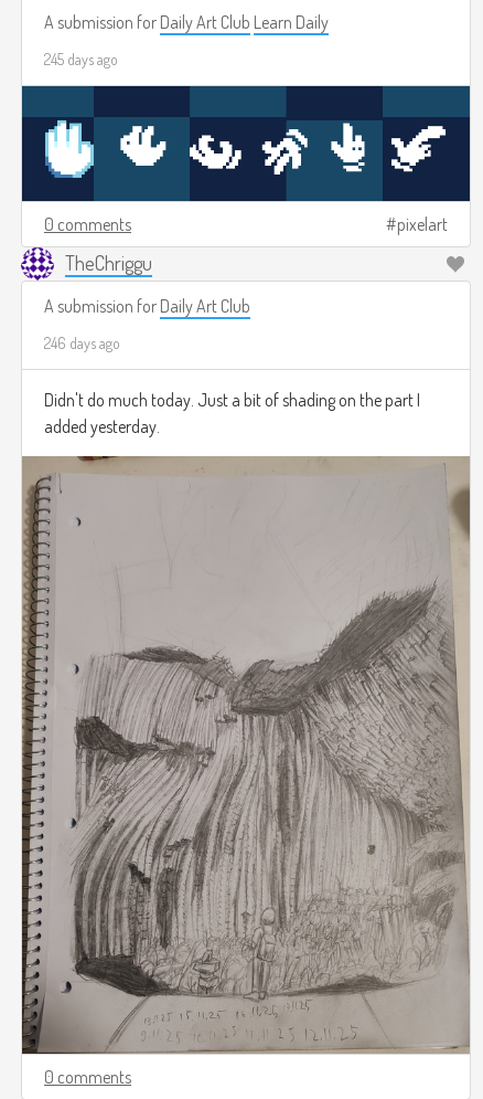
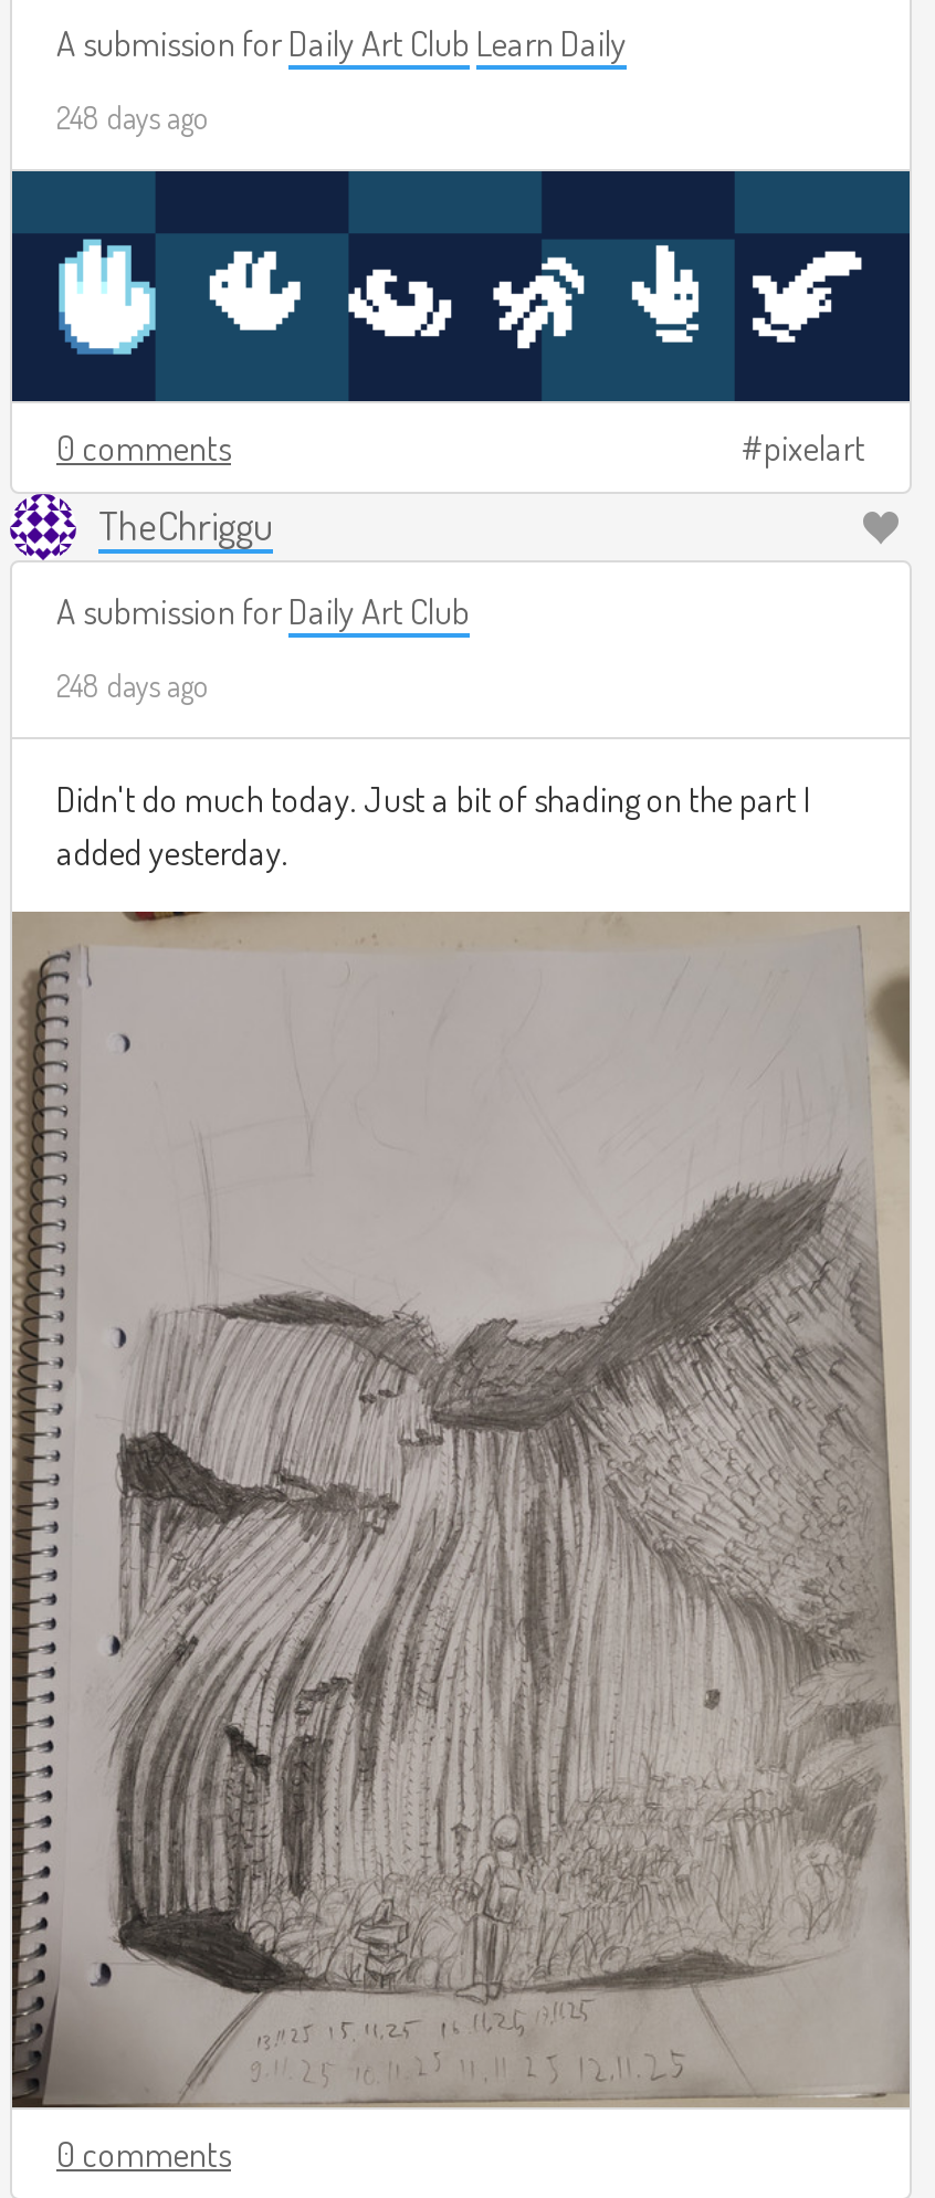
- 245 days ago
+ 248 days ago

- 246 days ago
+ 248 days ago
